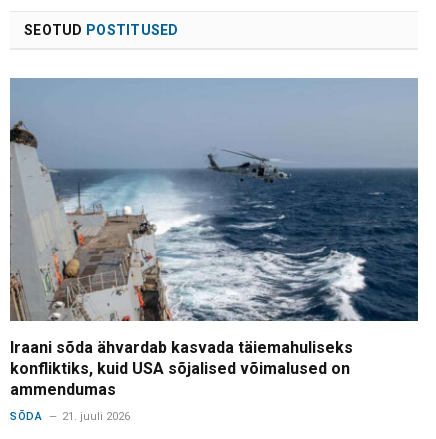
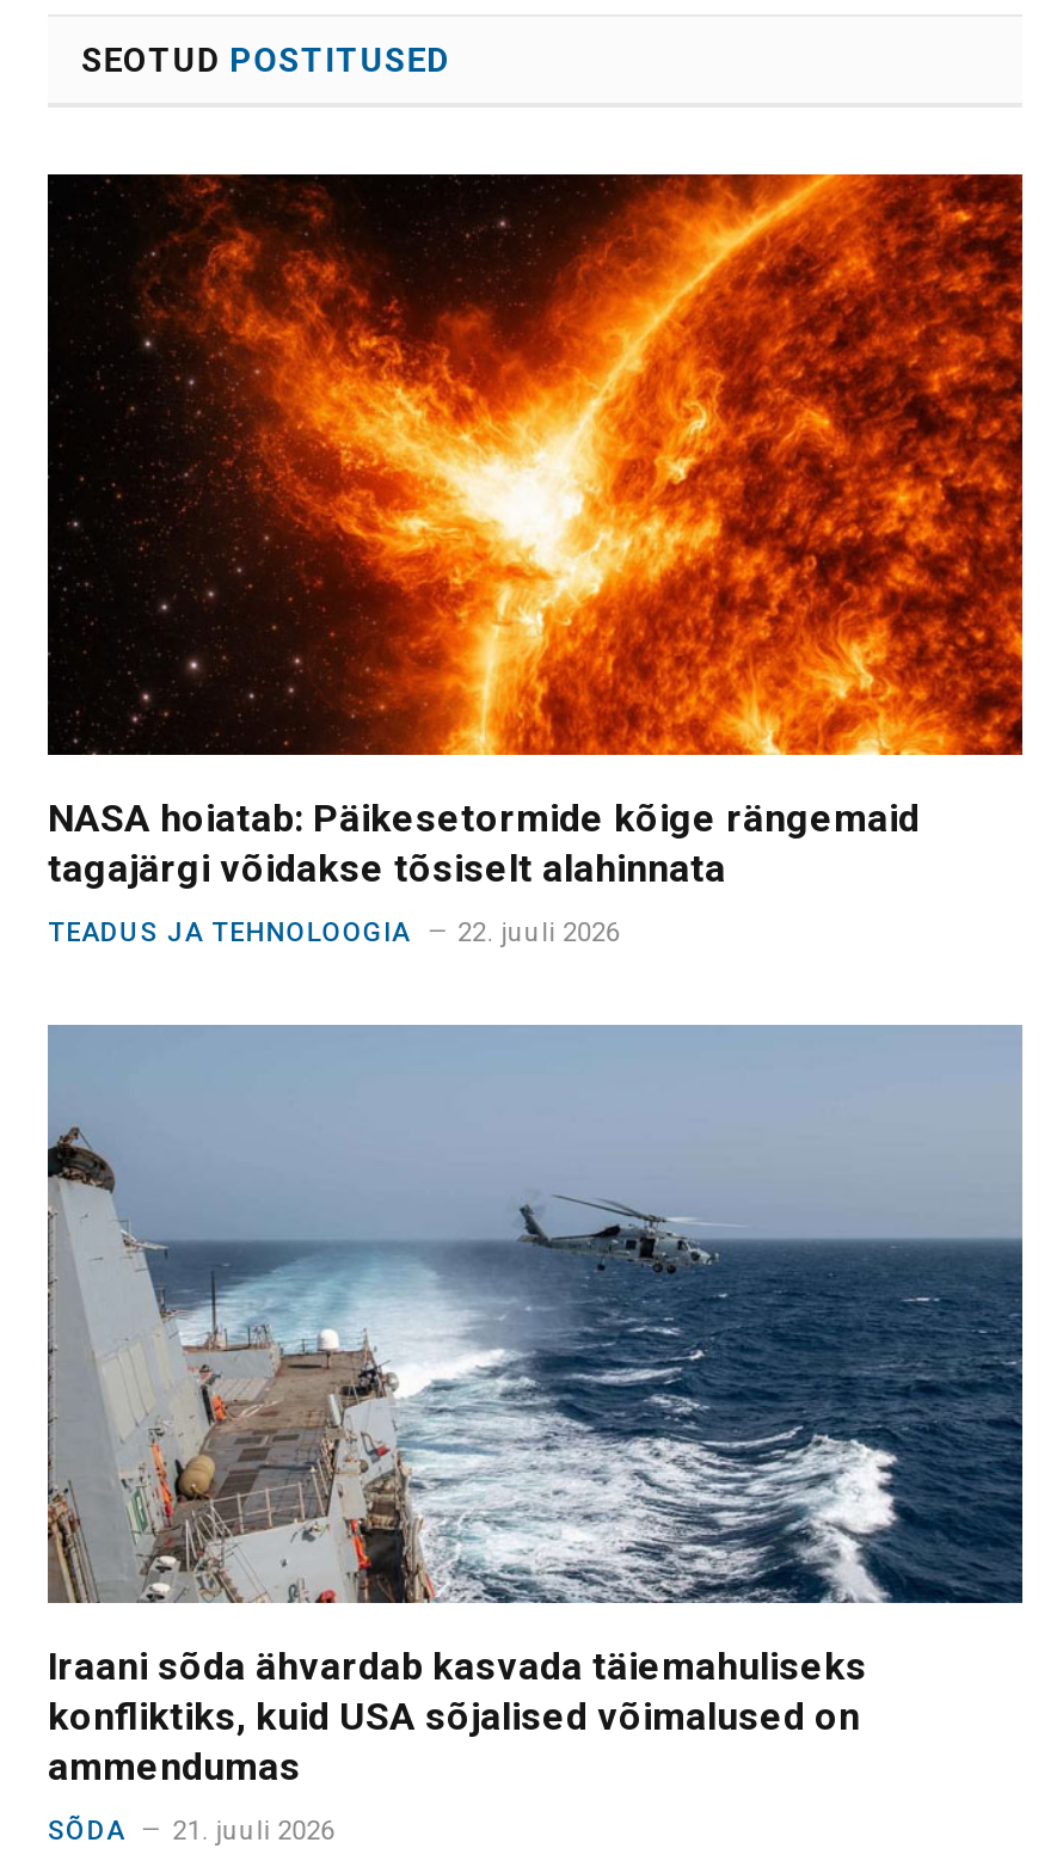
+ [image]
+ NASA hoiatab: Päikesetormide kõige rängemaid
+ tagajärgi võidakse tõsiselt alahinnata
+ TEADUS JA TEHNOLOOGIA
+ 22. juuli 2026
